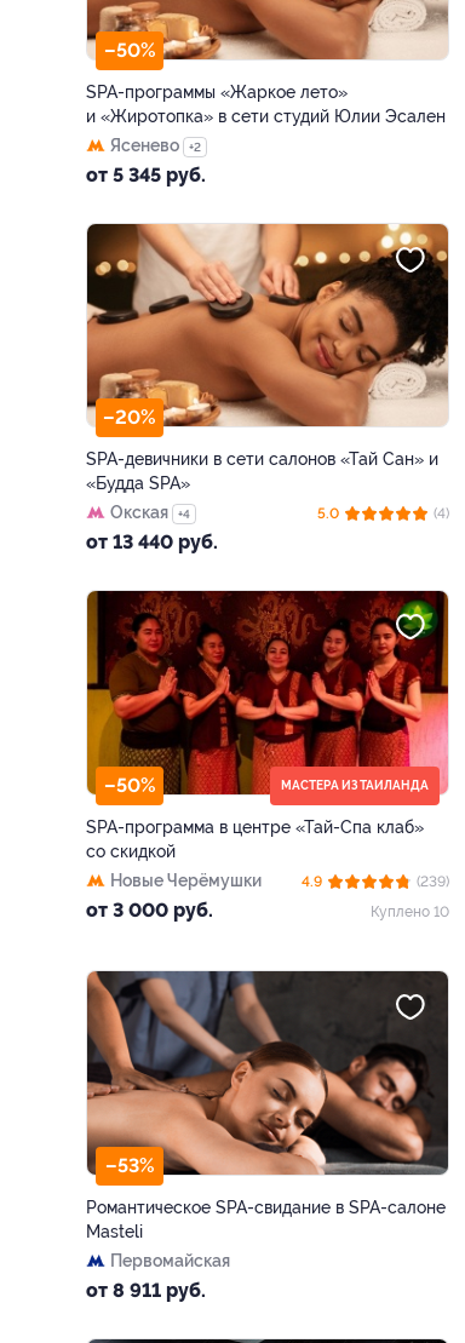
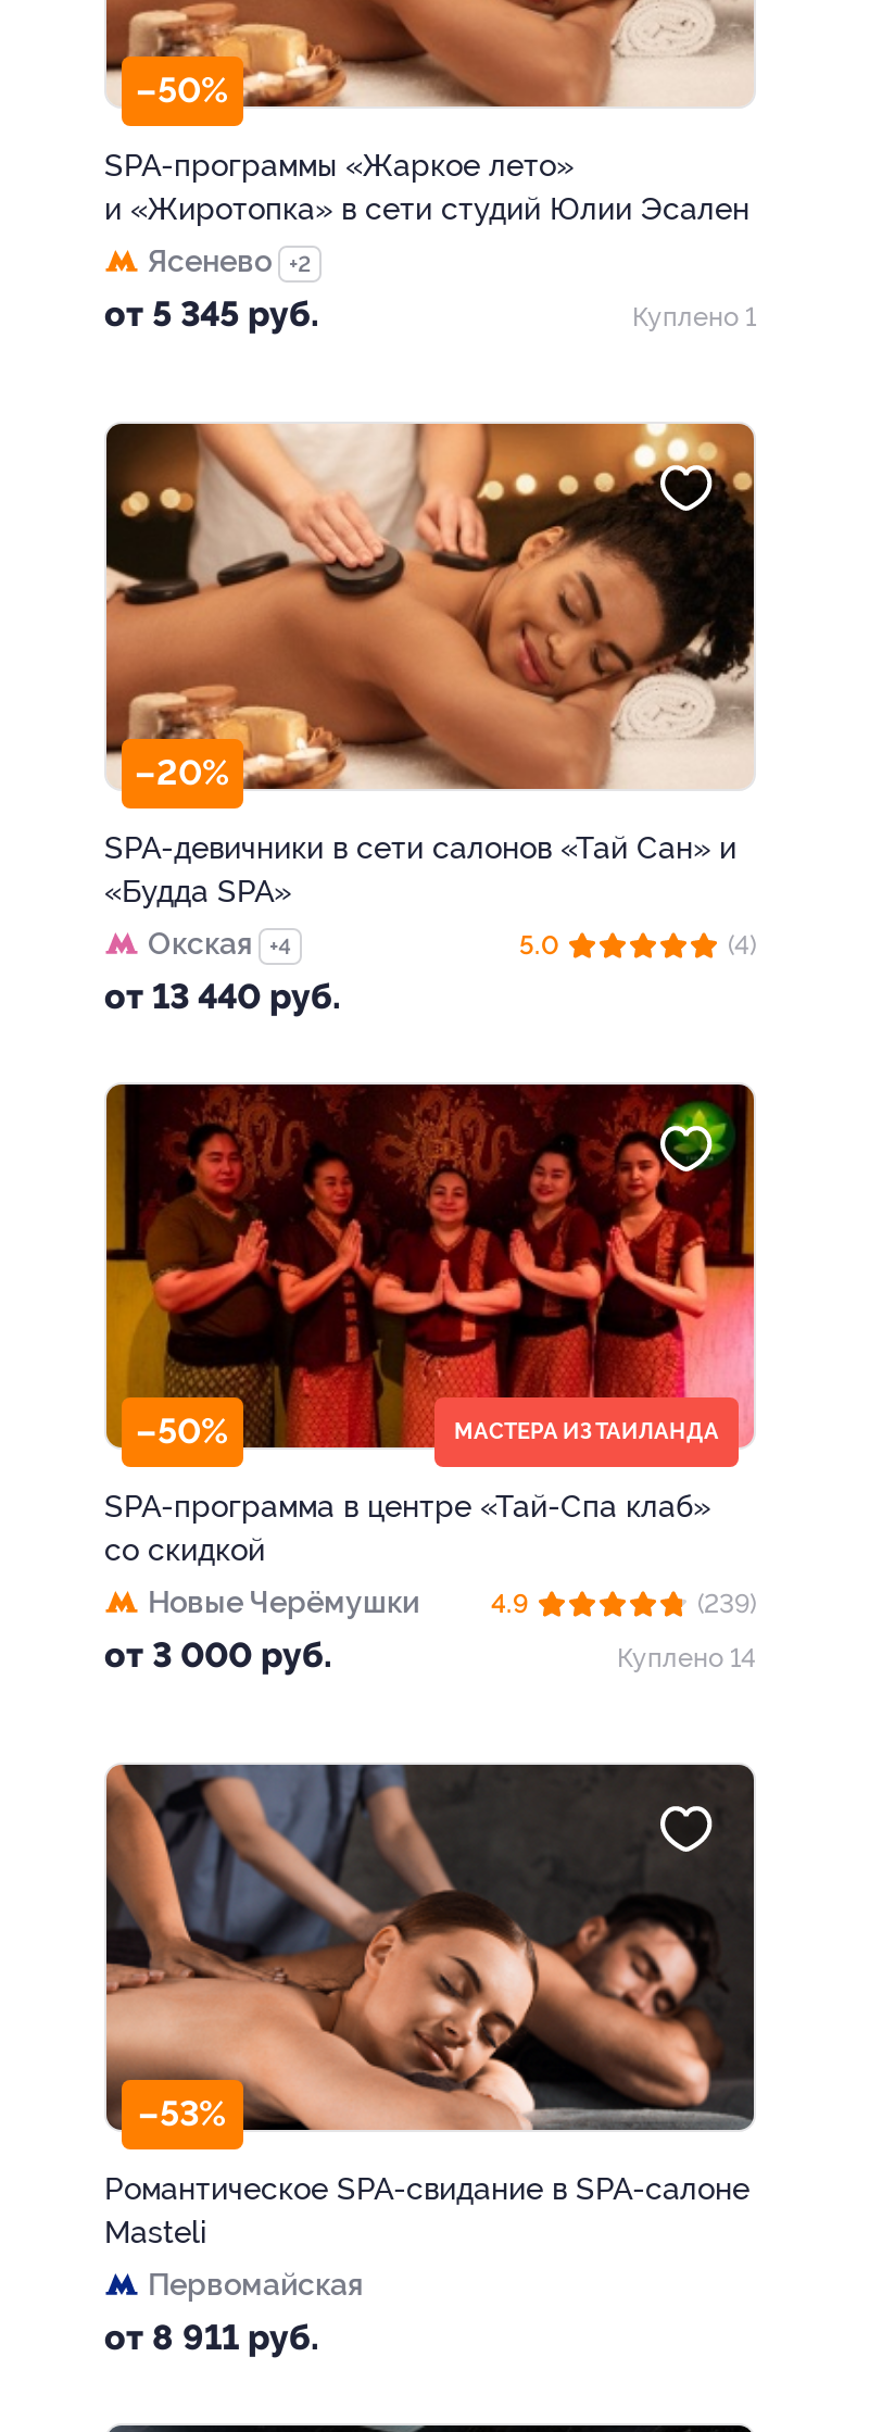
+ Куплено 1

- Куплено 10
+ Куплено 14
